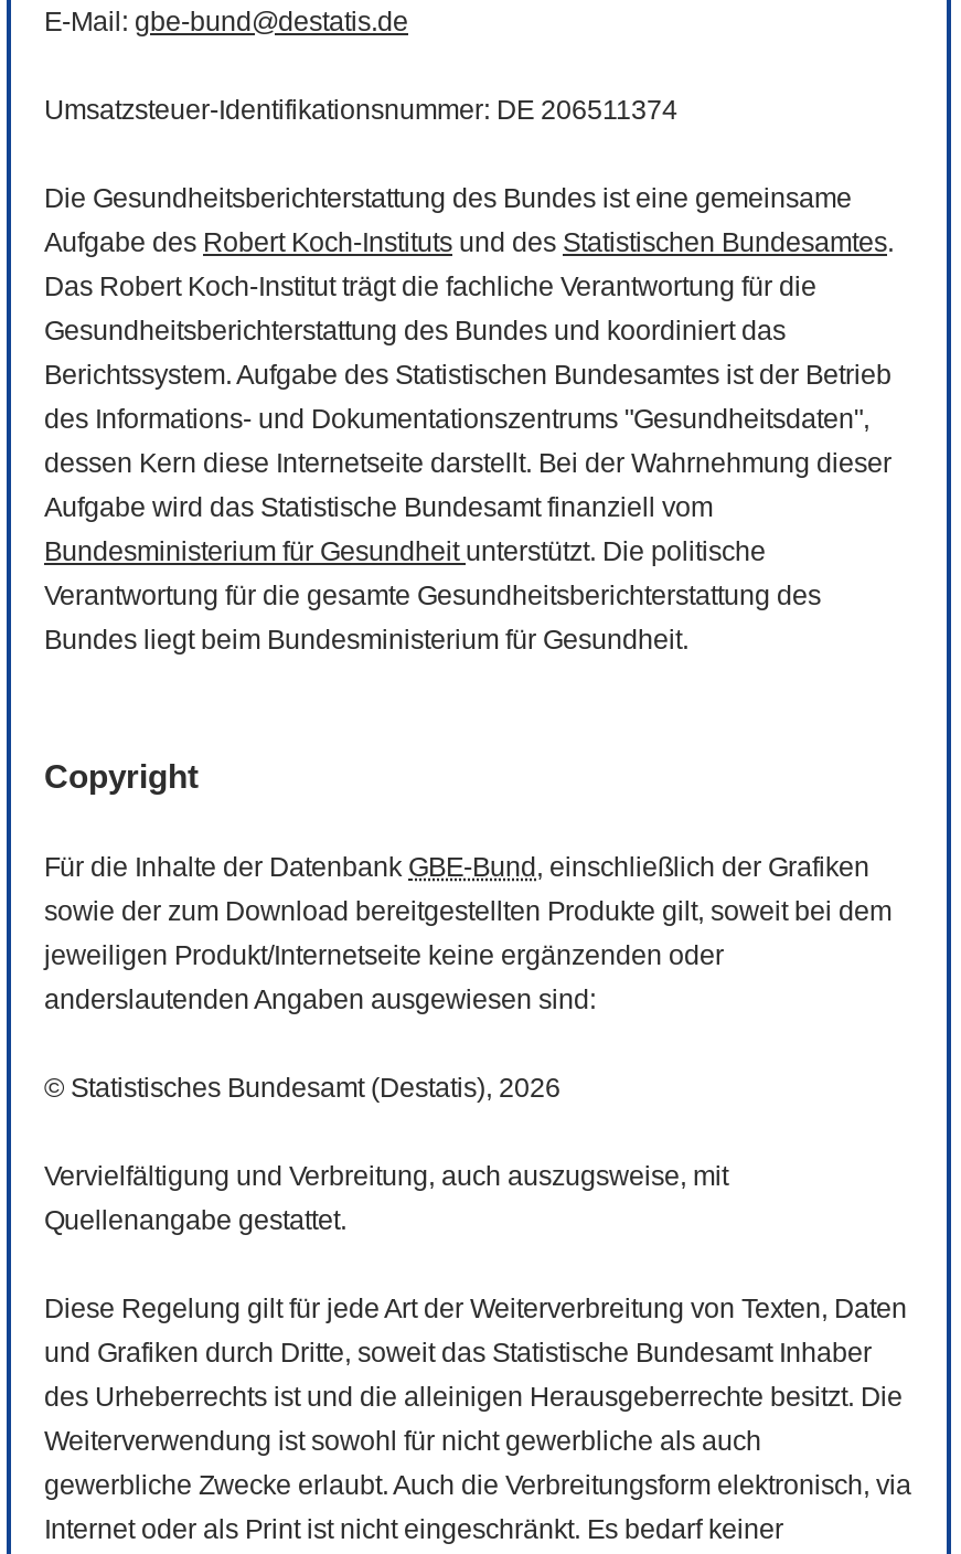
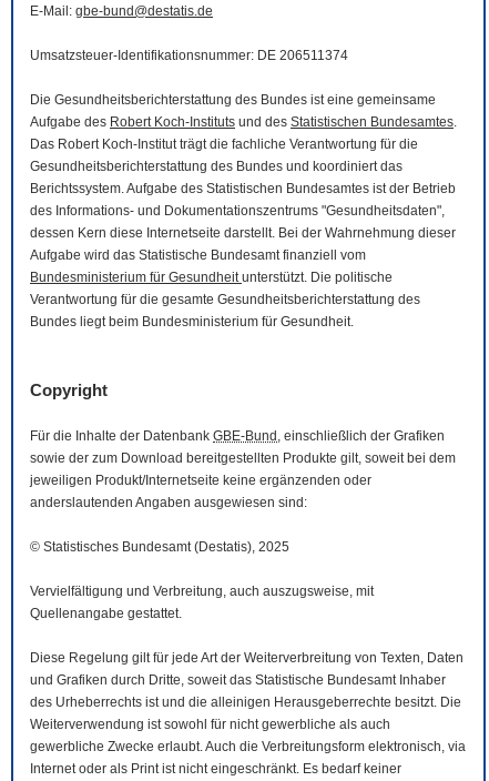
- © Statistisches Bundesamt (Destatis), 2026
+ © Statistisches Bundesamt (Destatis), 2025
